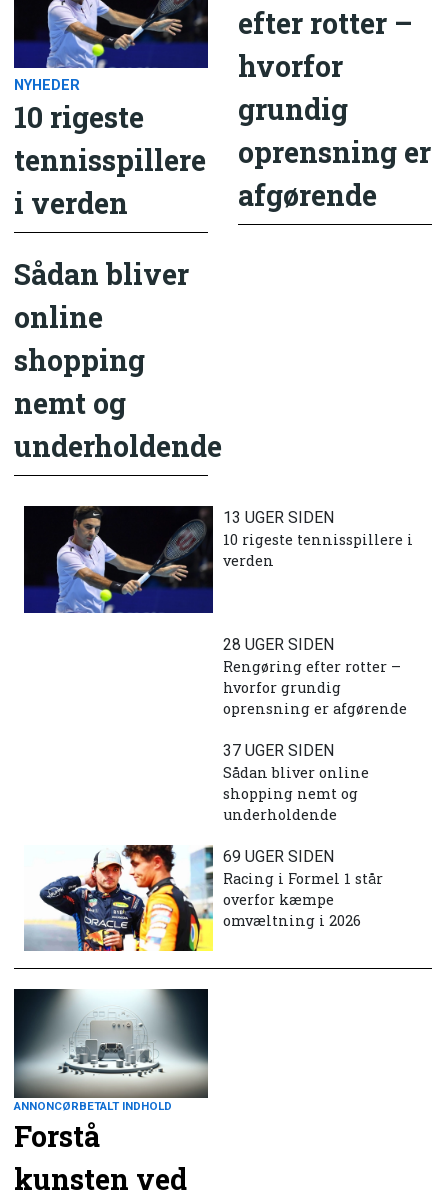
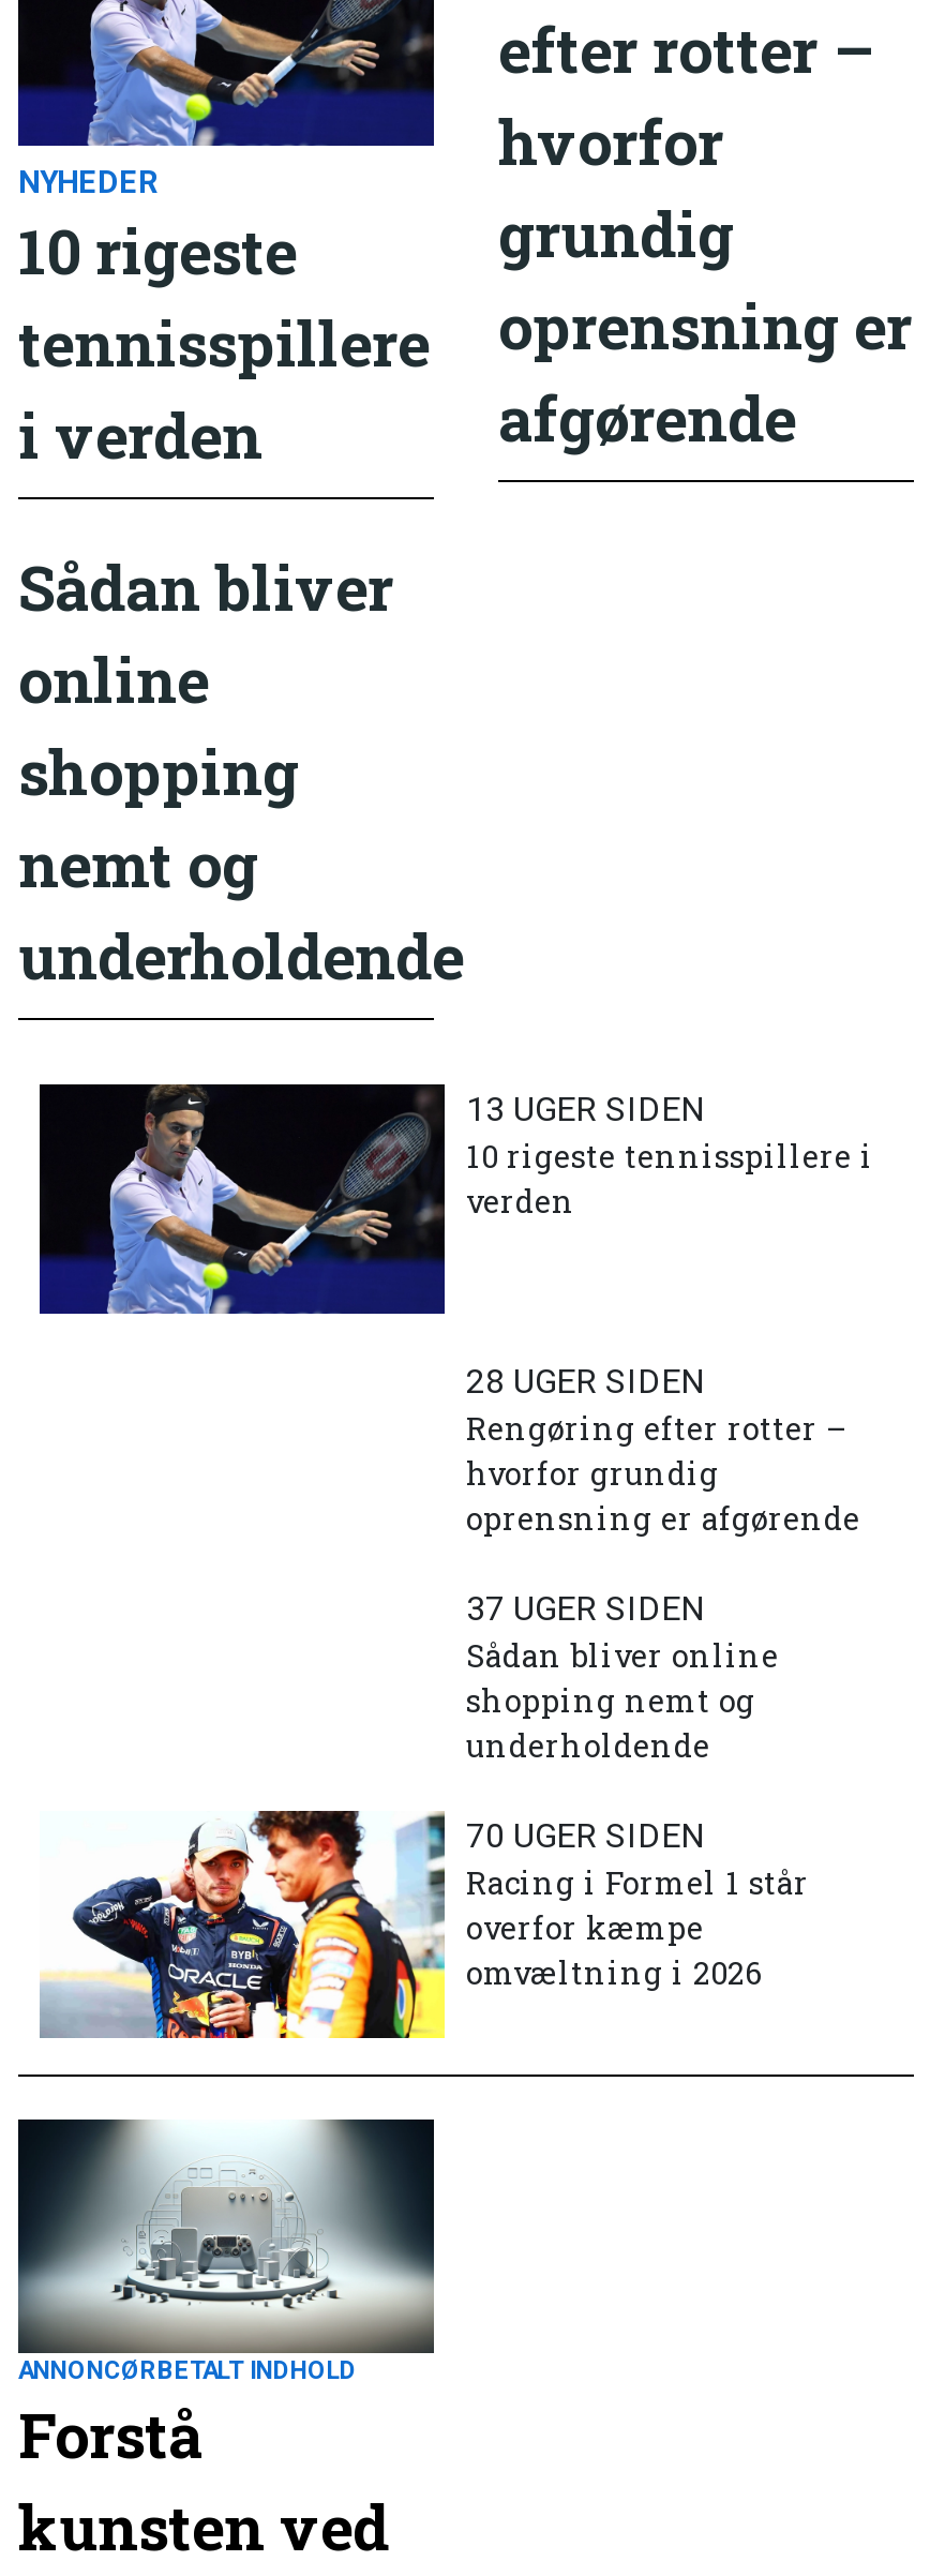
- 69 UGER SIDEN
+ 70 UGER SIDEN
